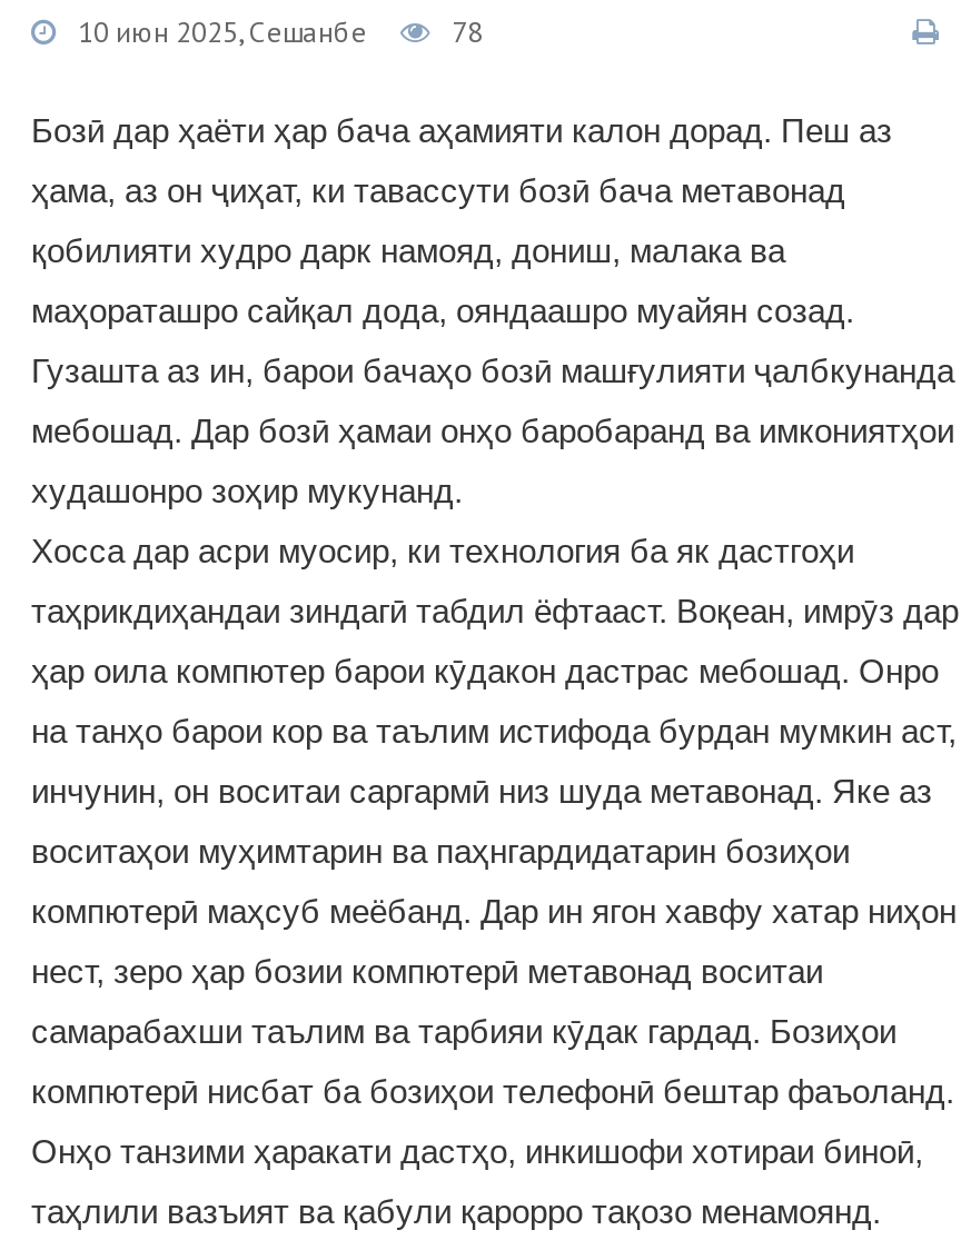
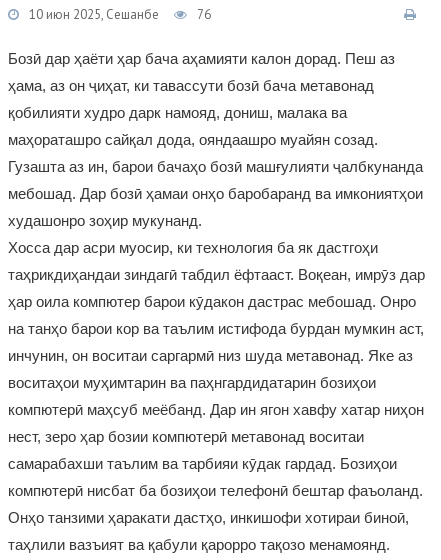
- 78
+ 76
